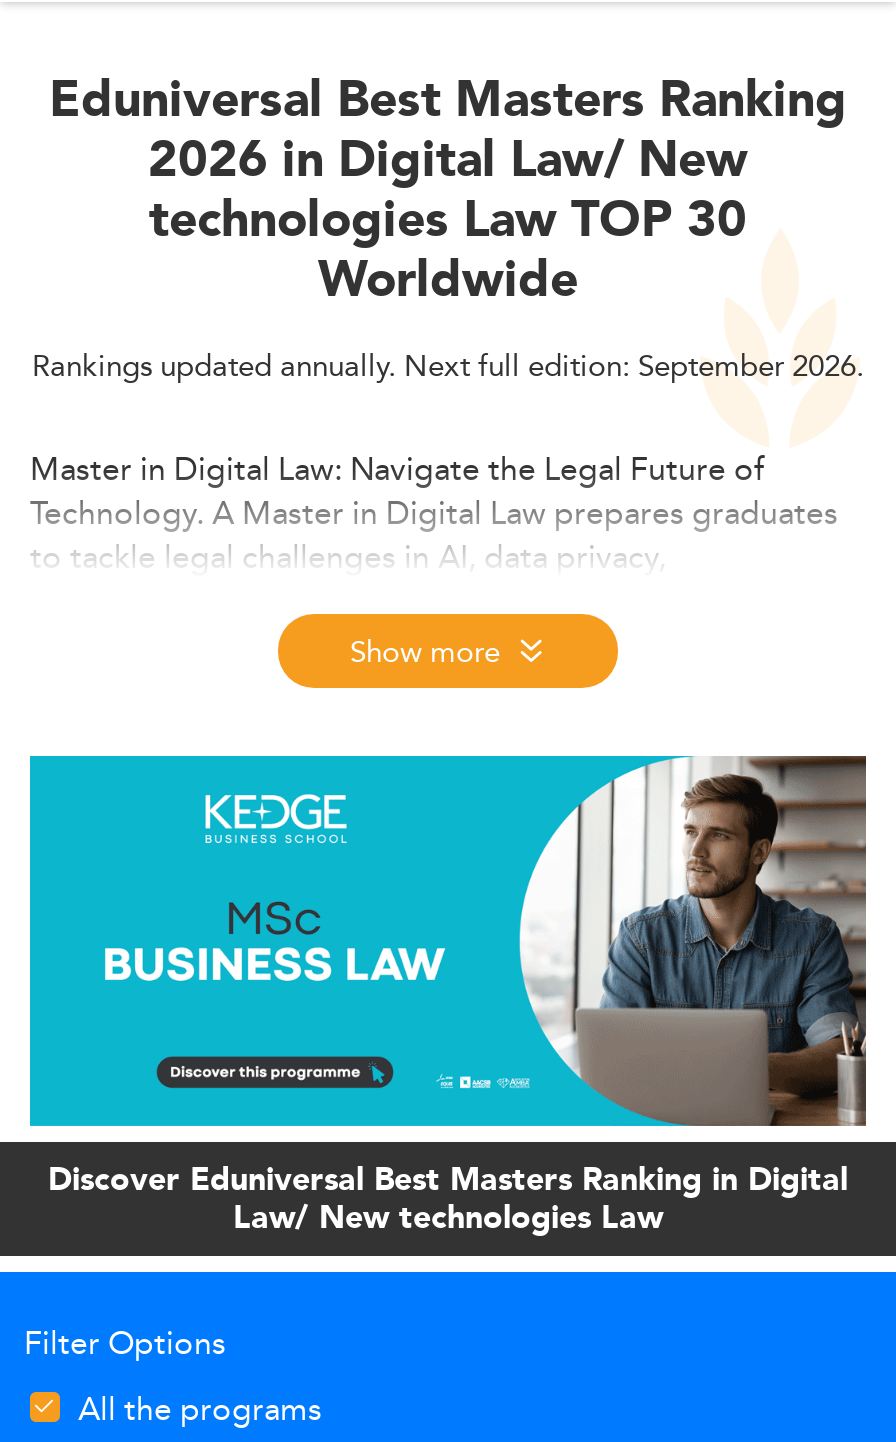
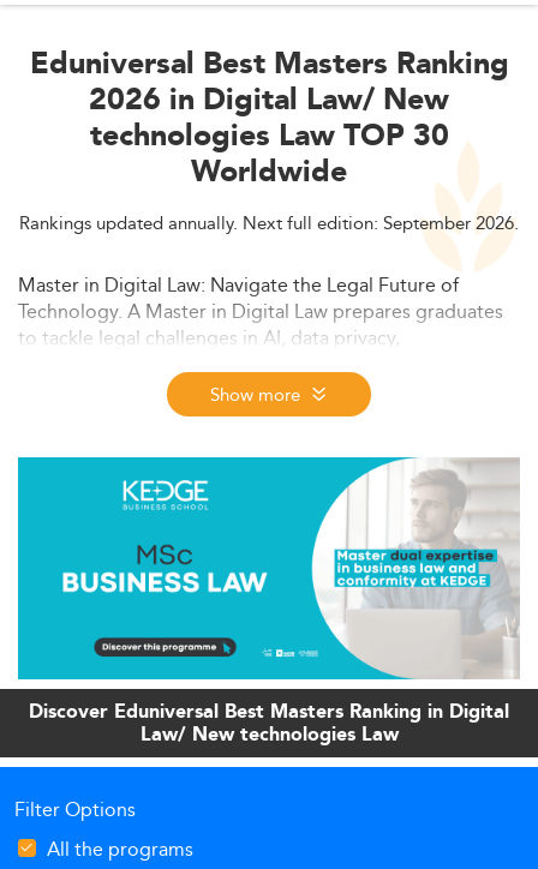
- [image]
+ [image]
